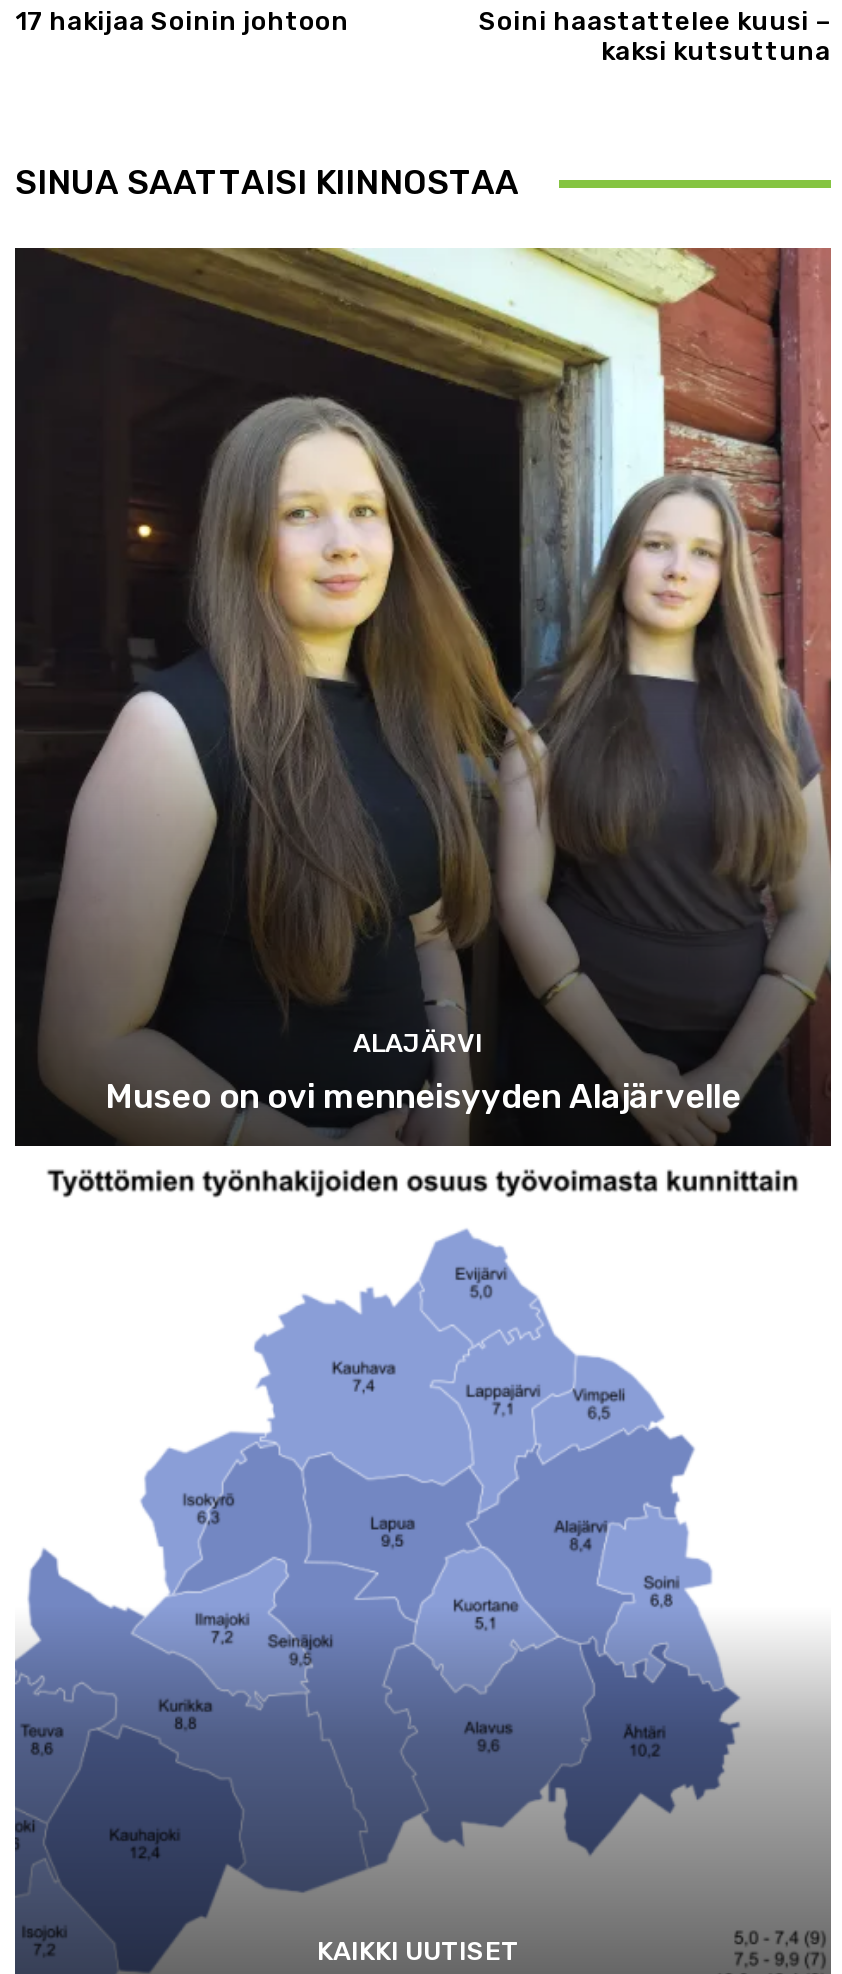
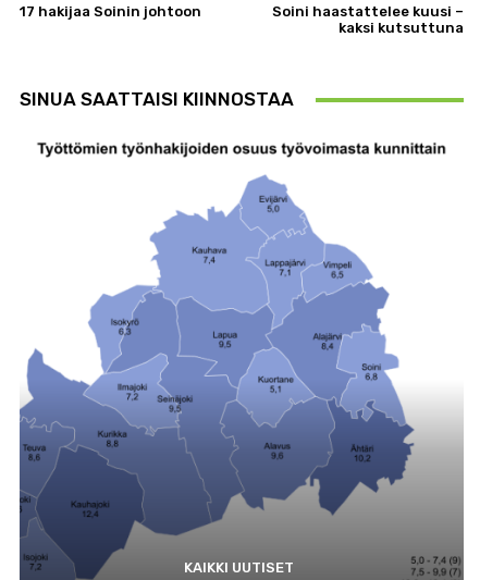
- [image]
- ALAJÄRVI
- Museo on ovi menneisyyden Alajärvelle
